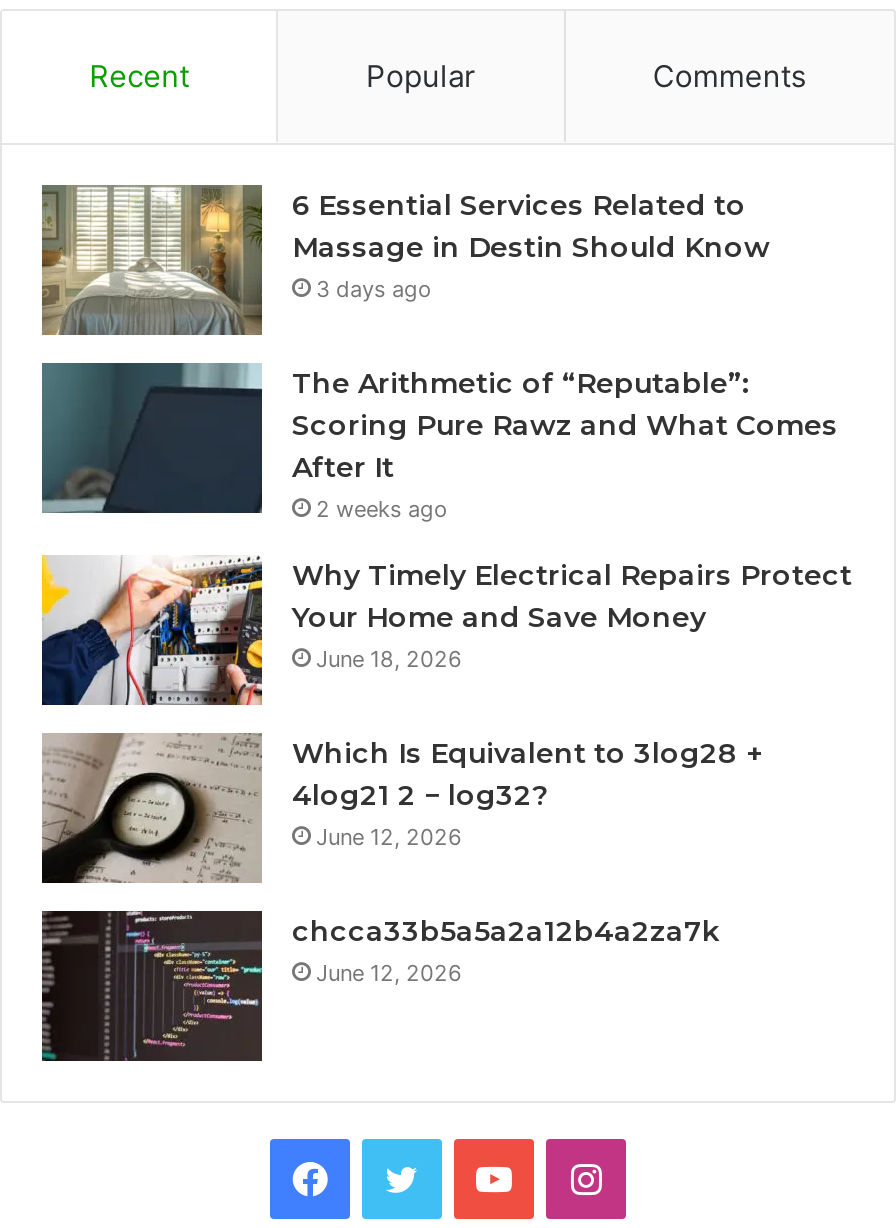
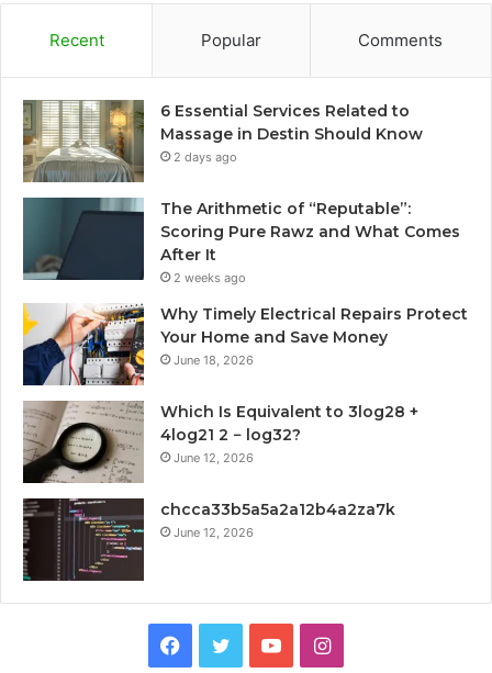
- 3 days ago
+ 2 days ago
